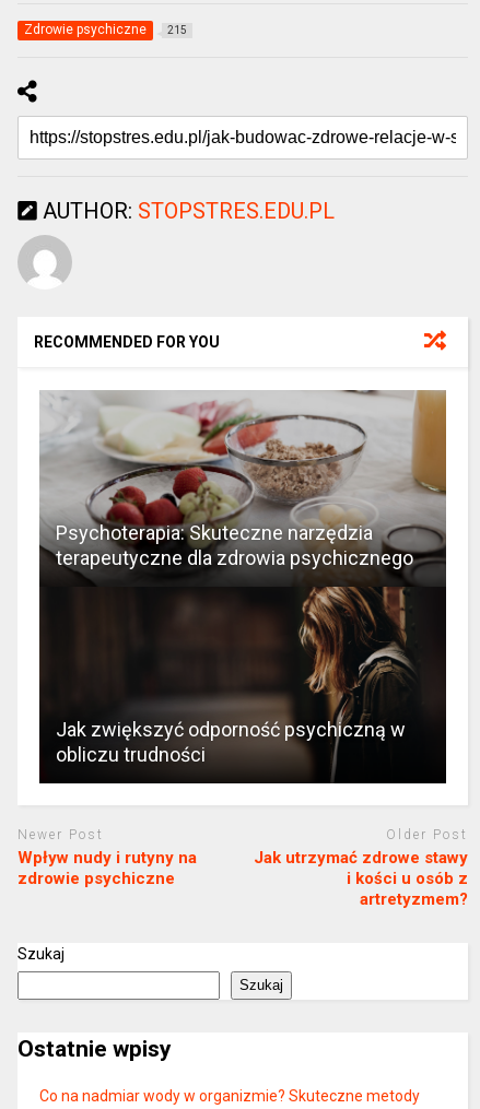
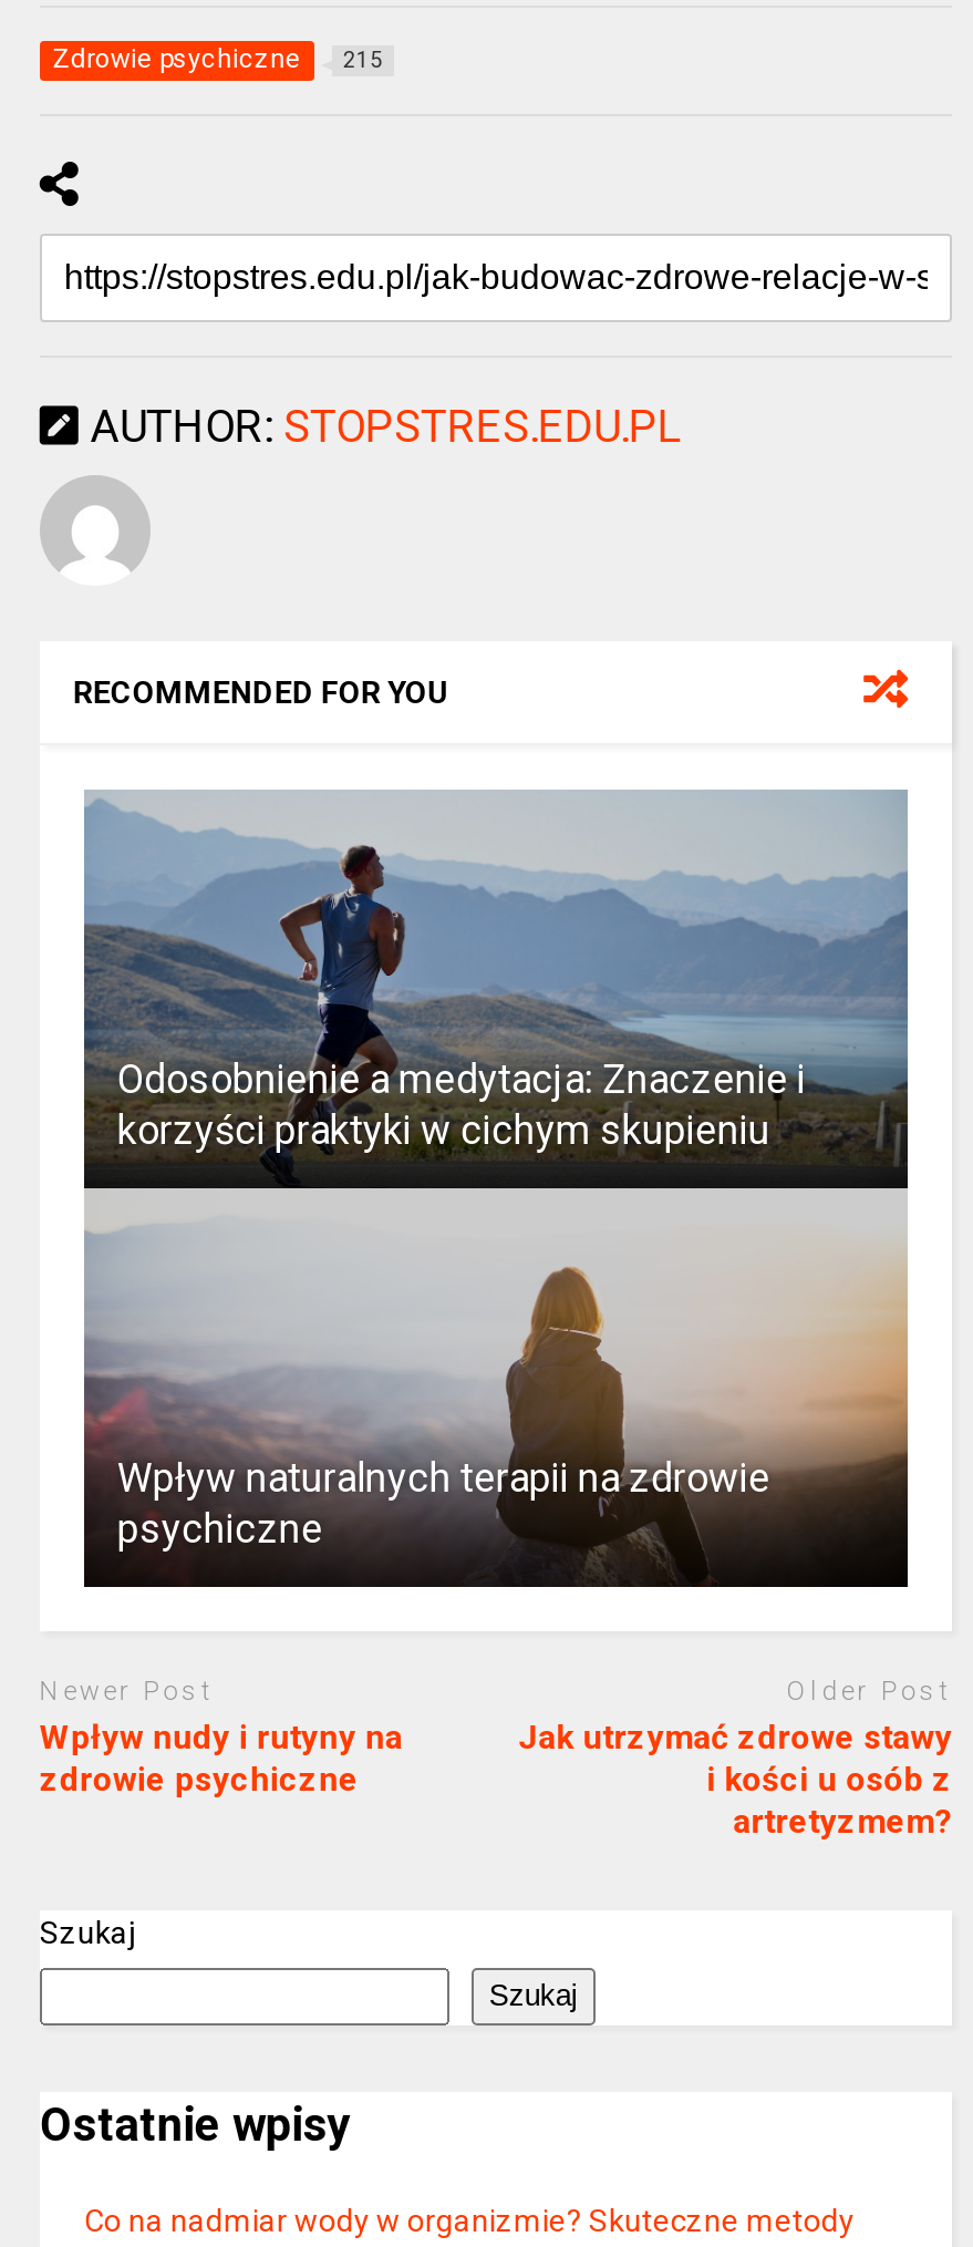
- [image]
- Psychoterapia: Skuteczne narzędzia
- terapeutyczne dla zdrowia psychicznego
+ [image]
+ Odosobnienie a medytacja: Znaczenie i
+ korzyści praktyki w cichym skupieniu

- [image]
- Jak zwiększyć odporność psychiczną w
- obliczu trudności
+ [image]
+ Wpływ naturalnych terapii na zdrowie
+ psychiczne
